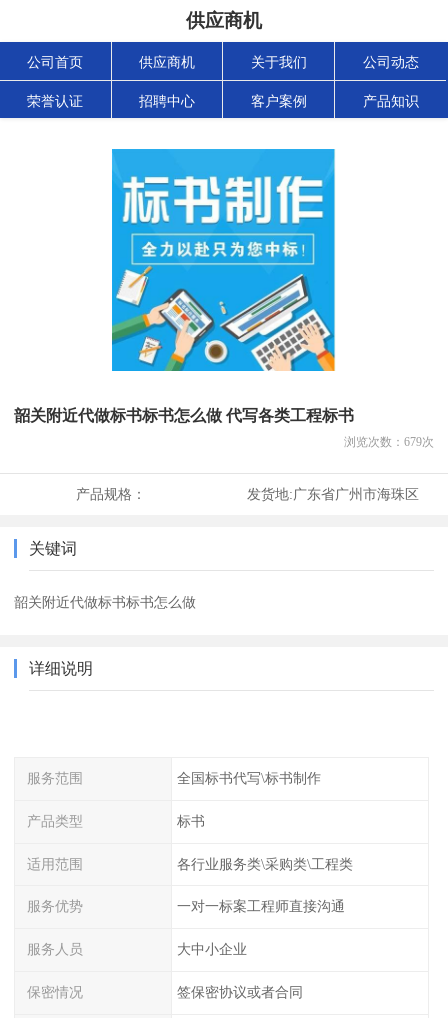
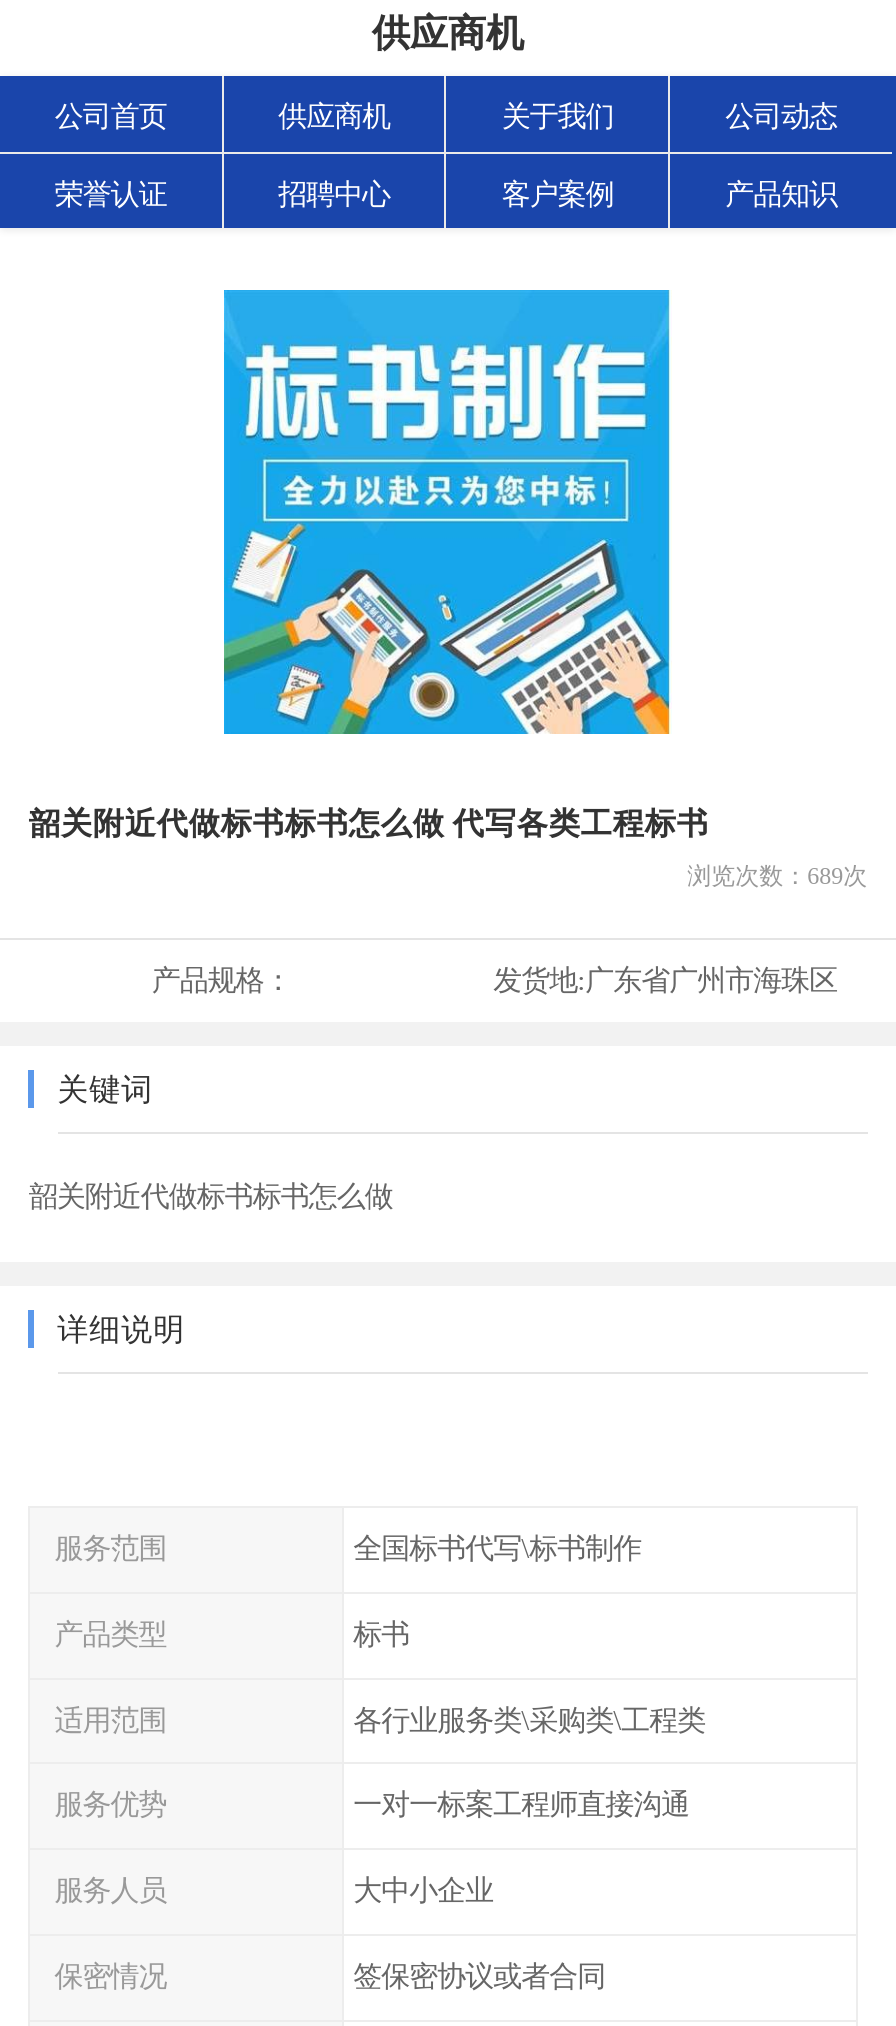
- 浏览次数：679次
+ 浏览次数：689次
